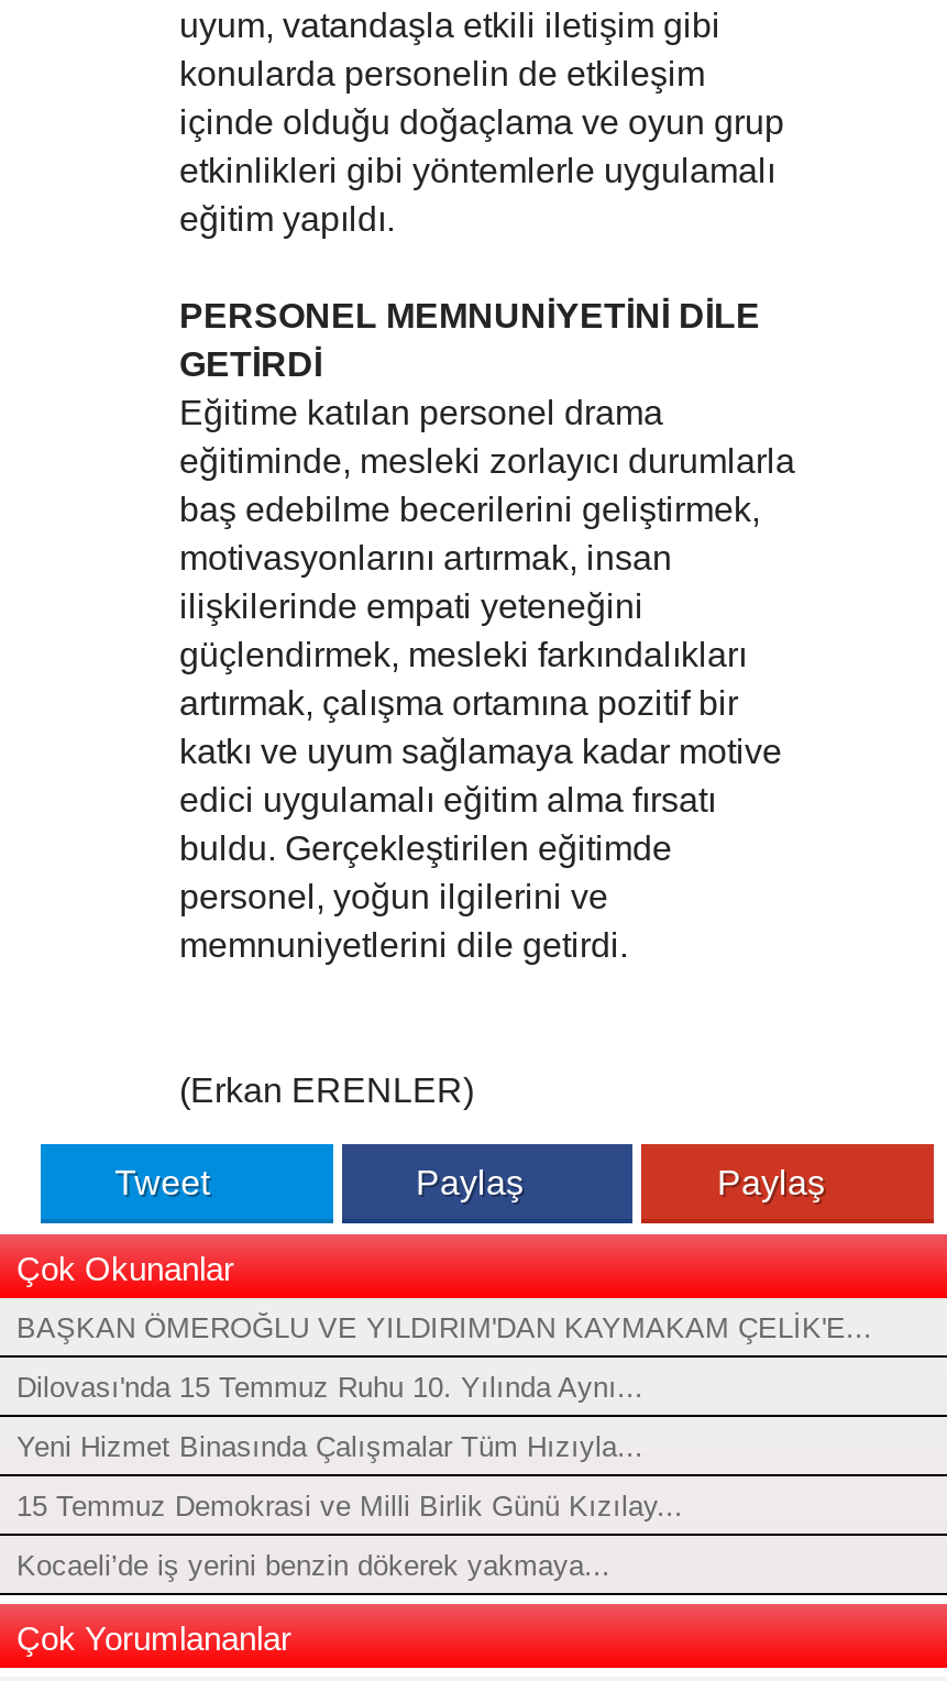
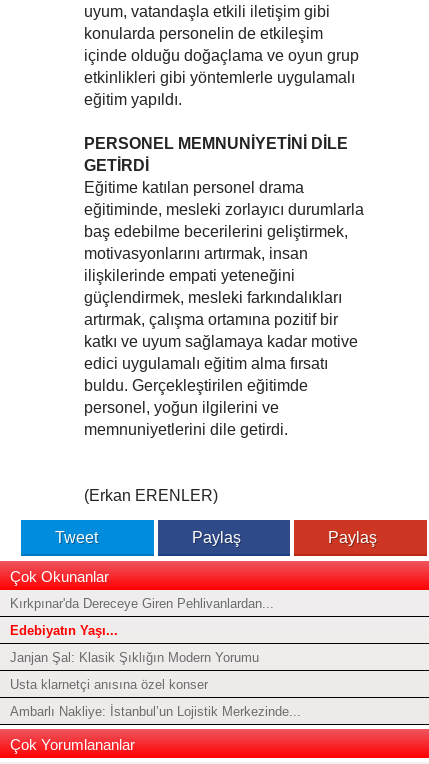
- BAŞKAN ÖMEROĞLU VE YILDIRIM'DAN KAYMAKAM ÇELİK'E...
+ Kırkpınar'da Dereceye Giren Pehlivanlardan...

- Dilovası'nda 15 Temmuz Ruhu 10. Yılında Aynı...
+ Edebiyatın Yaşı...

- Yeni Hizmet Binasında Çalışmalar Tüm Hızıyla...
+ Janjan Şal: Klasik Şıklığın Modern Yorumu

- 15 Temmuz Demokrasi ve Milli Birlik Günü Kızılay...
+ Usta klarnetçi anısına özel konser

- Kocaeli’de iş yerini benzin dökerek yakmaya...
+ Ambarlı Nakliye: İstanbul’un Lojistik Merkezinde...
